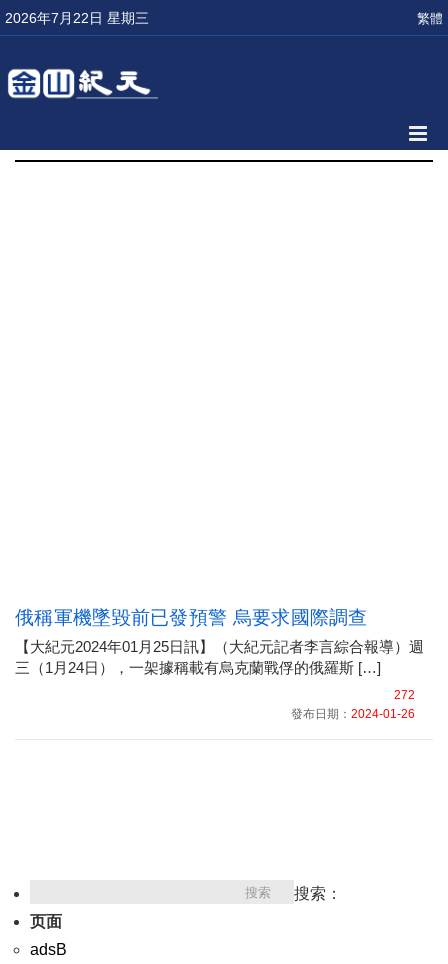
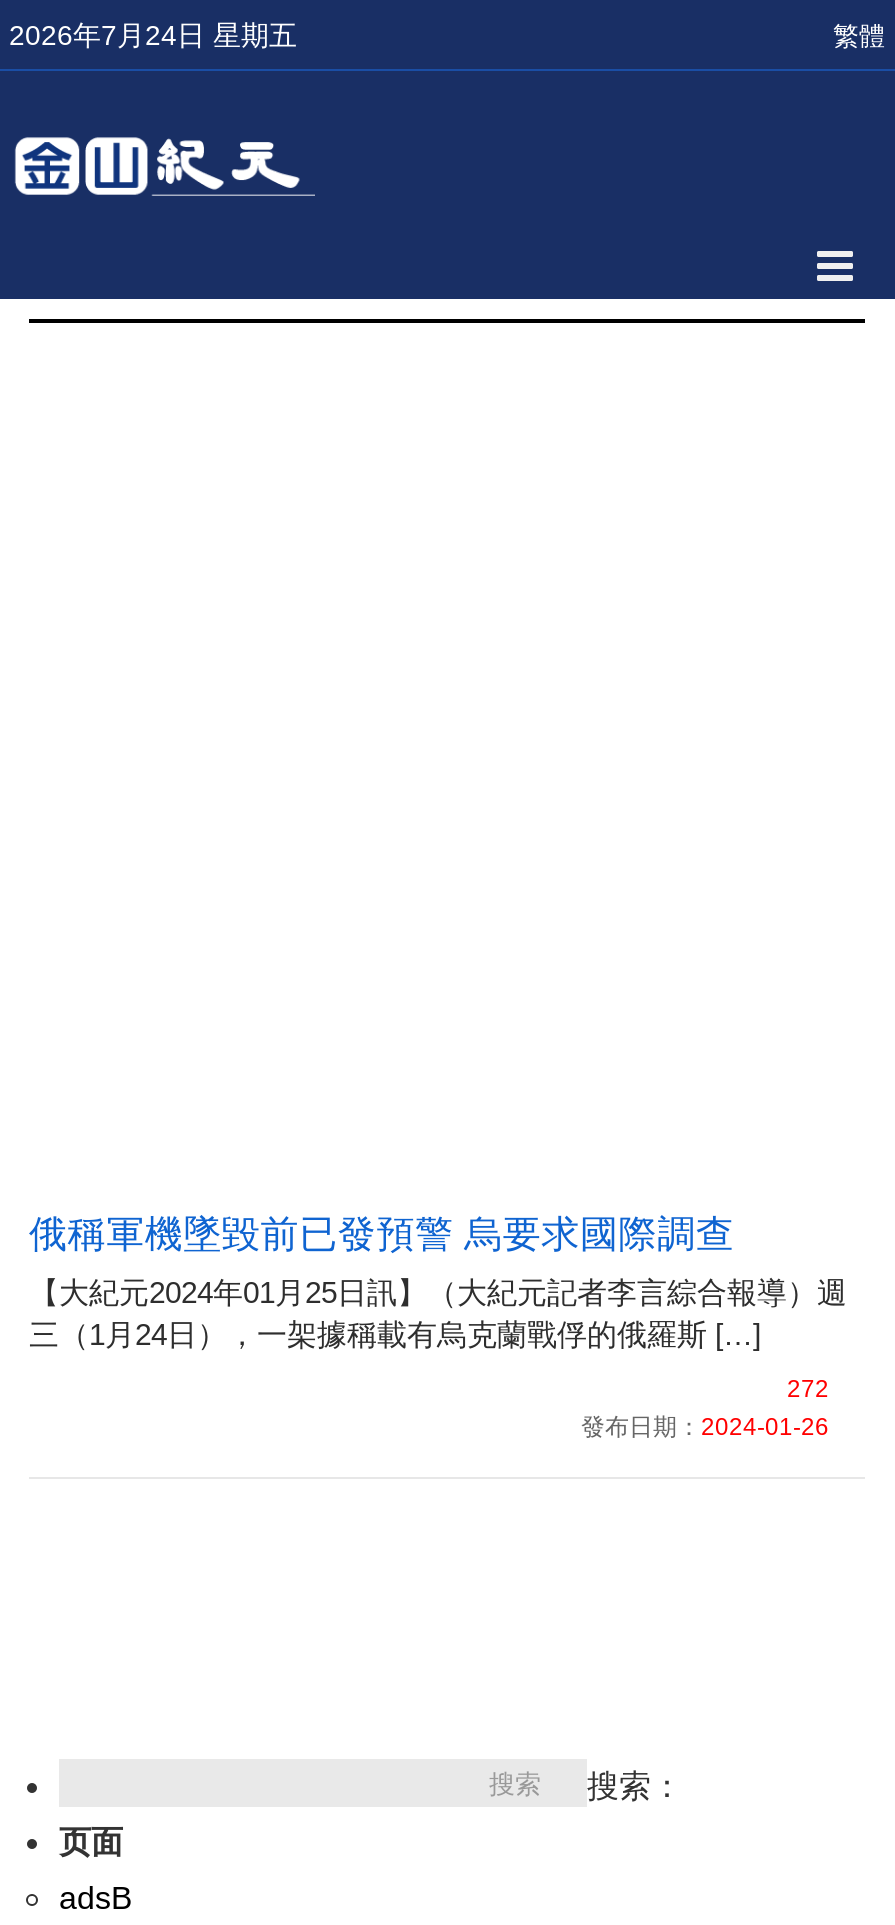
- 2026年7月22日 星期三
+ 2026年7月24日 星期五
